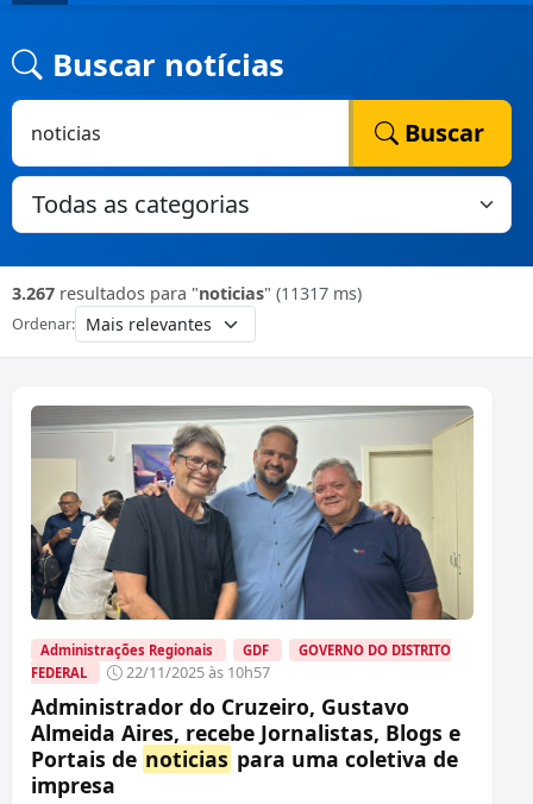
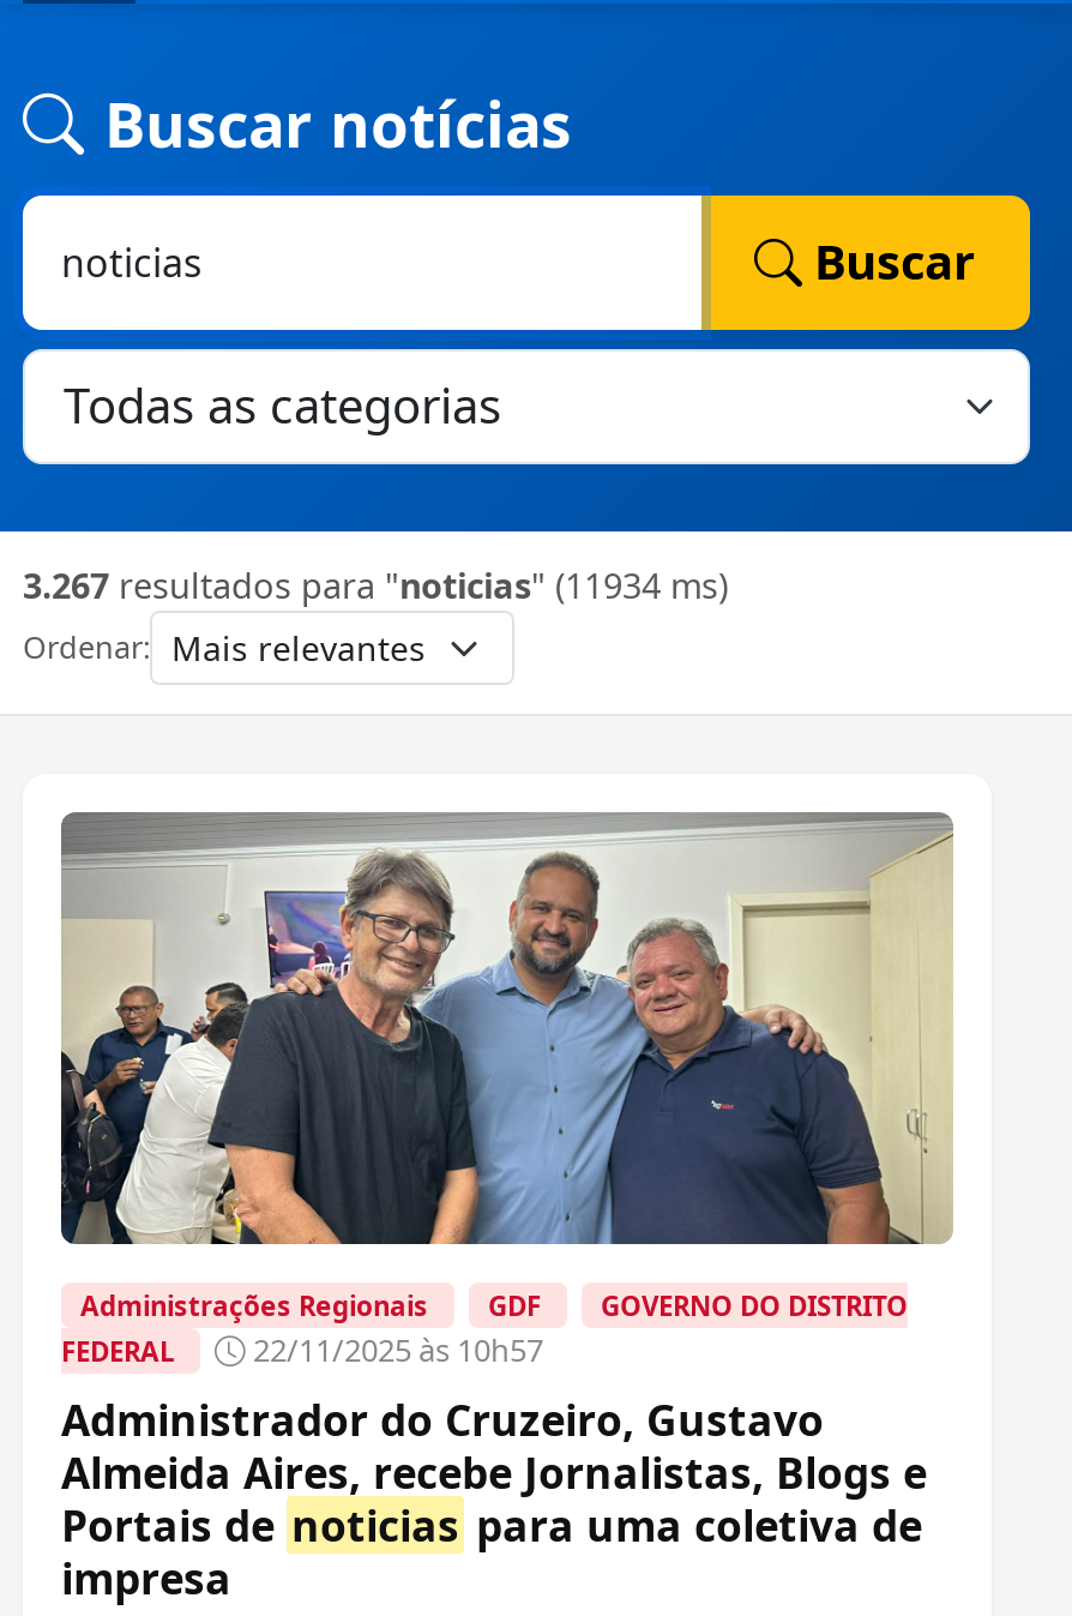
- 3.267 resultados para "noticias" (11317 ms)
+ 3.267 resultados para "noticias" (11934 ms)
